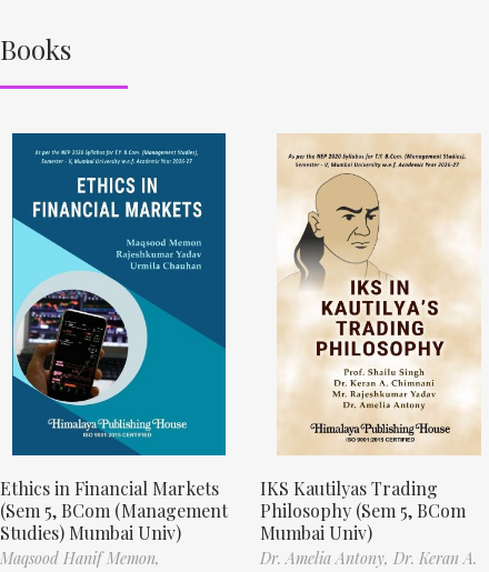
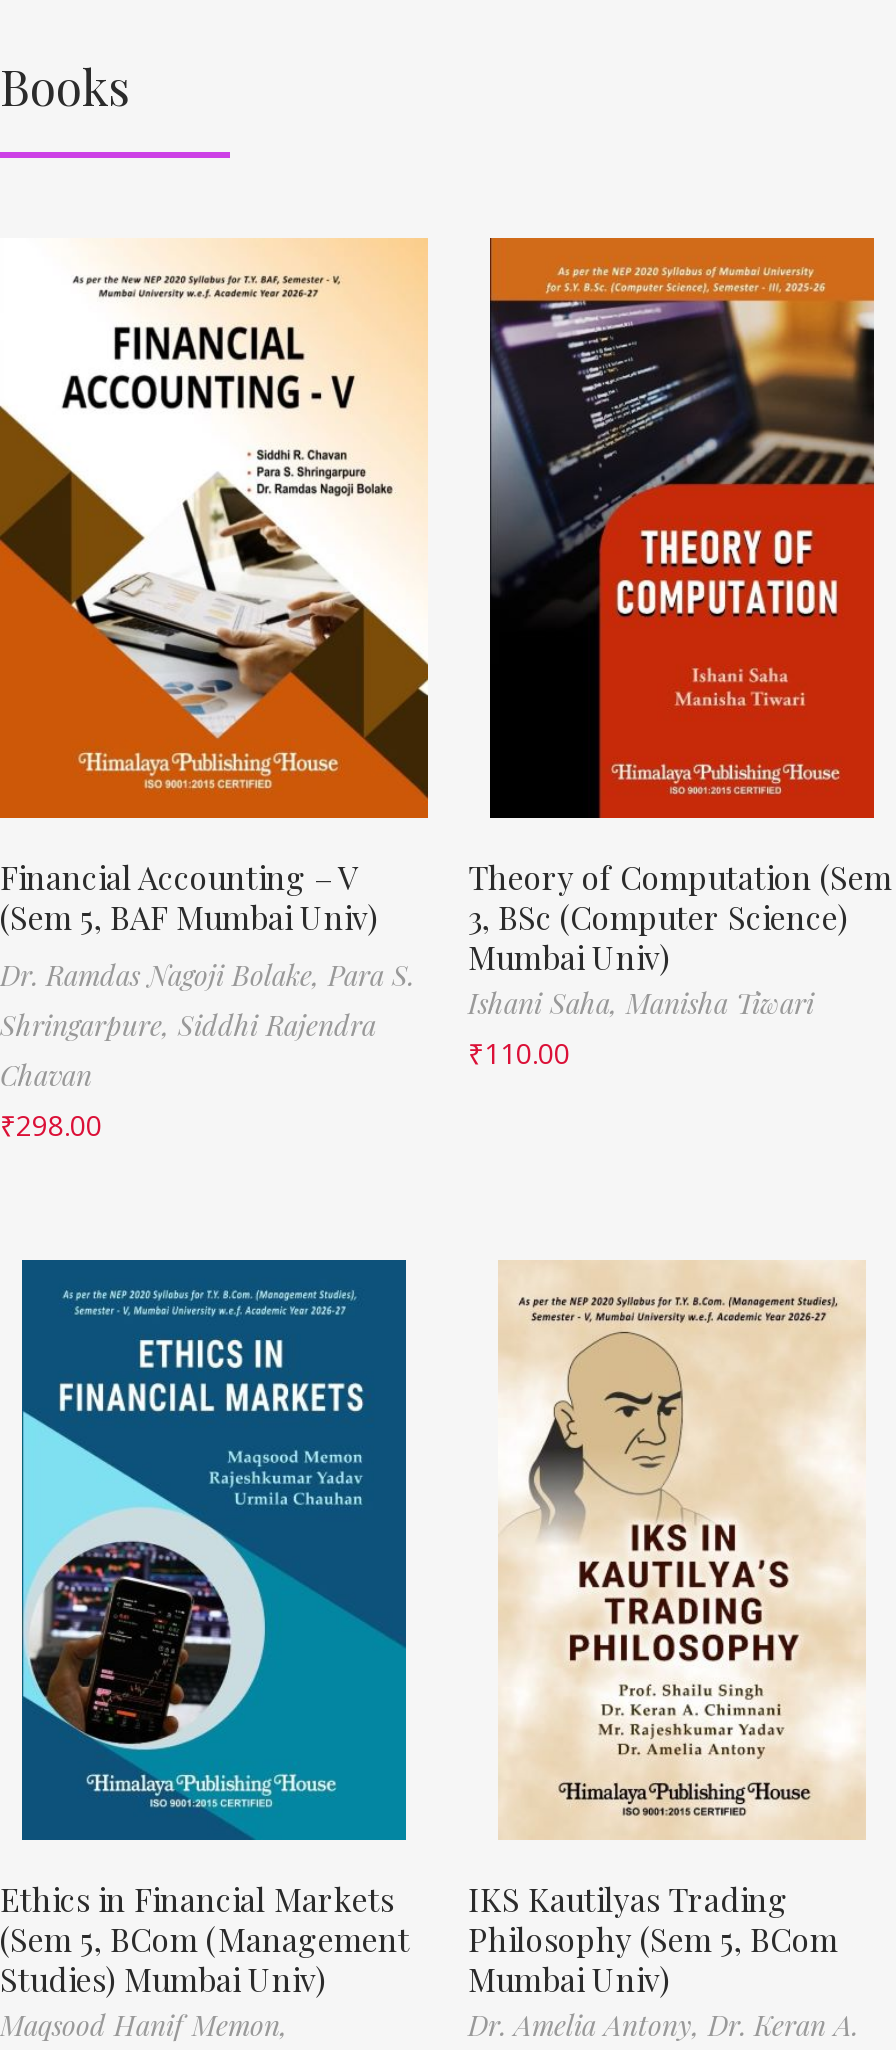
+ [image]
+ Financial Accounting – V
+ (Sem 5, BAF Mumbai Univ)
+ Dr. Ramdas Nagoji Bolake, Para S.
+ Shringarpure, Siddhi Rajendra
+ Chavan
+ ₹298.00

+ [image]
+ Theory of Computation (Sem
+ 3, BSc (Computer Science)
+ Mumbai Univ)
+ Ishani Saha, Manisha Tiwari
+ ₹110.00
